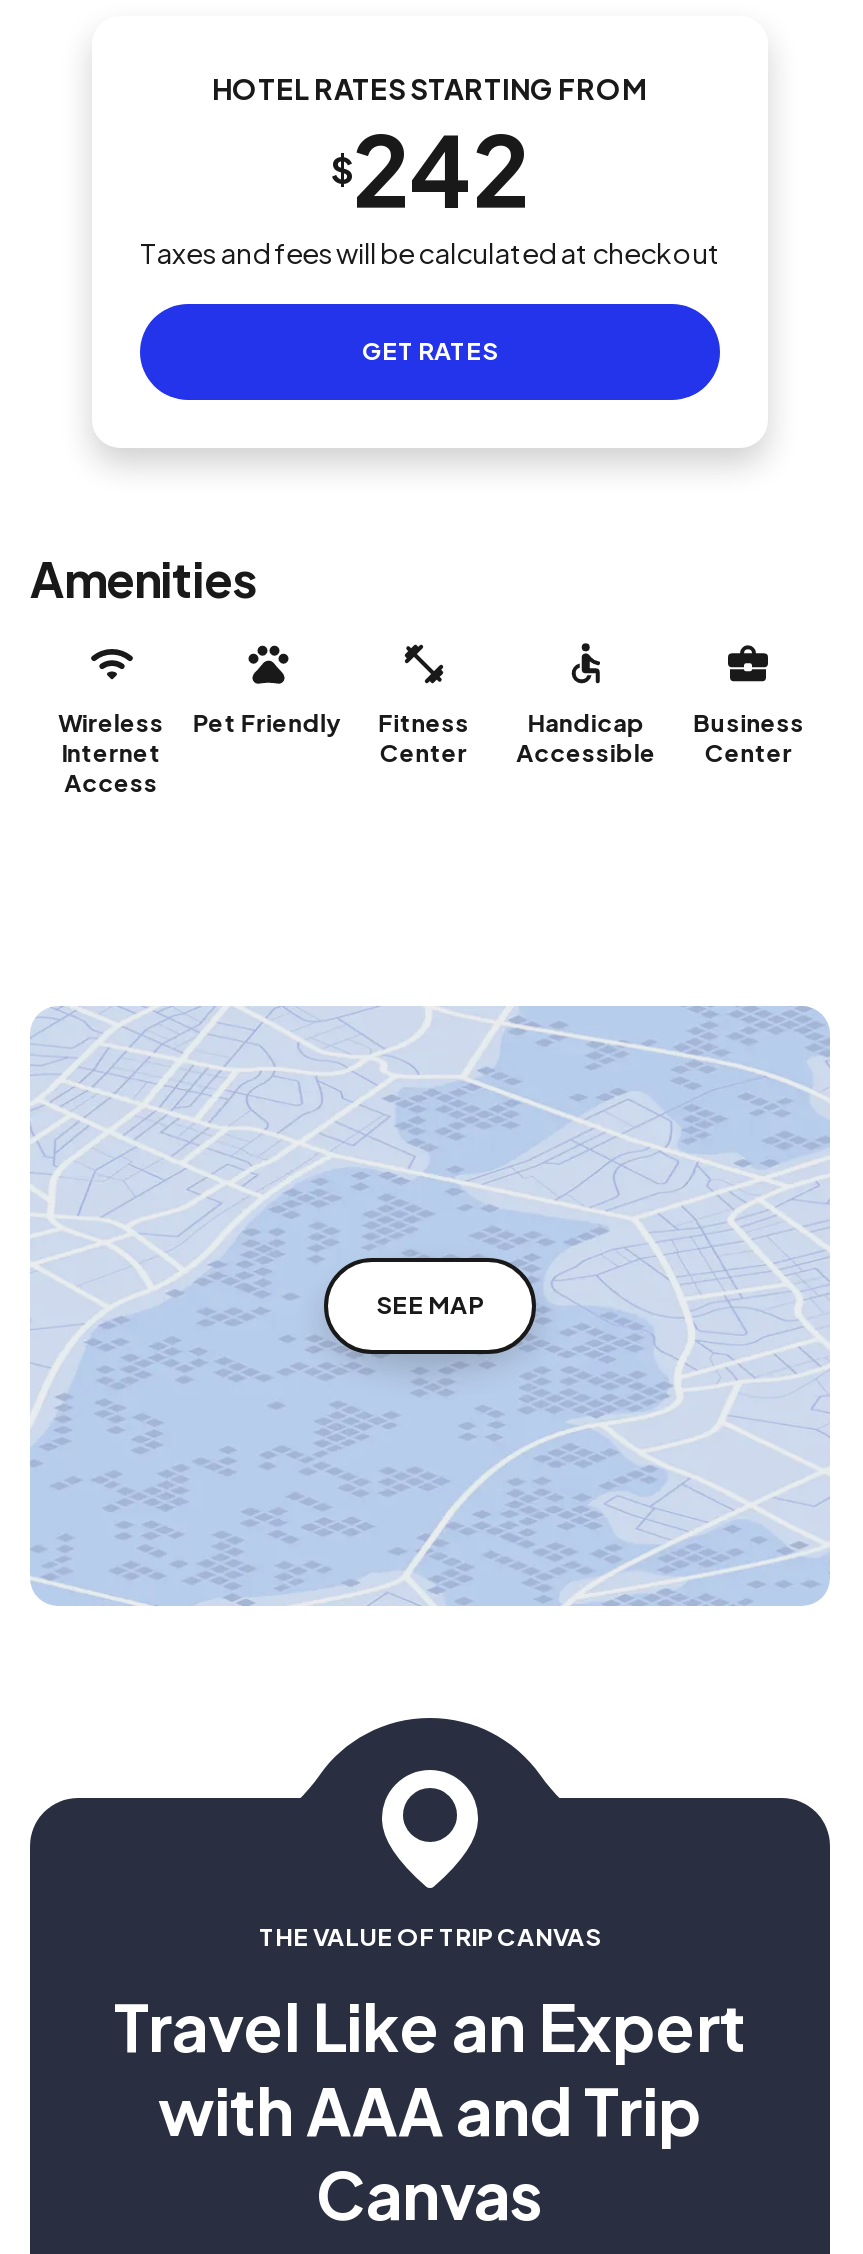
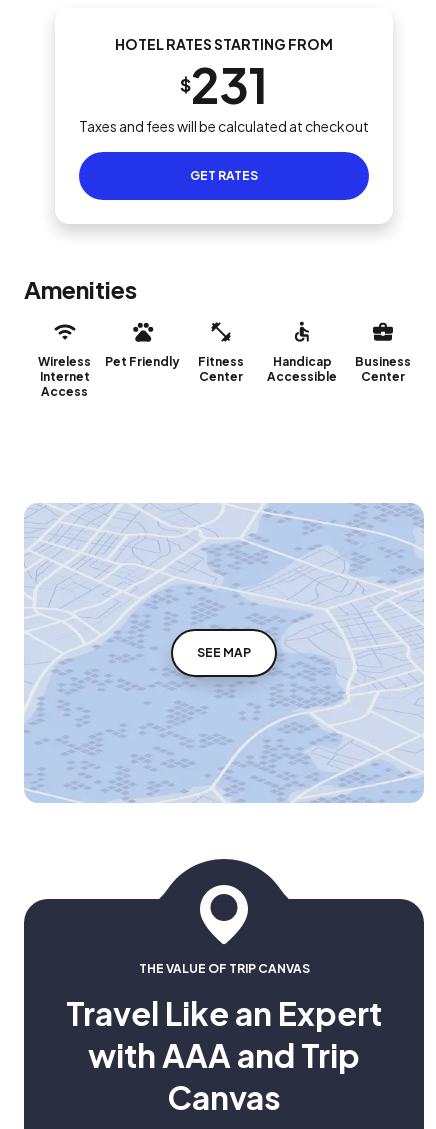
- $242
+ $231
